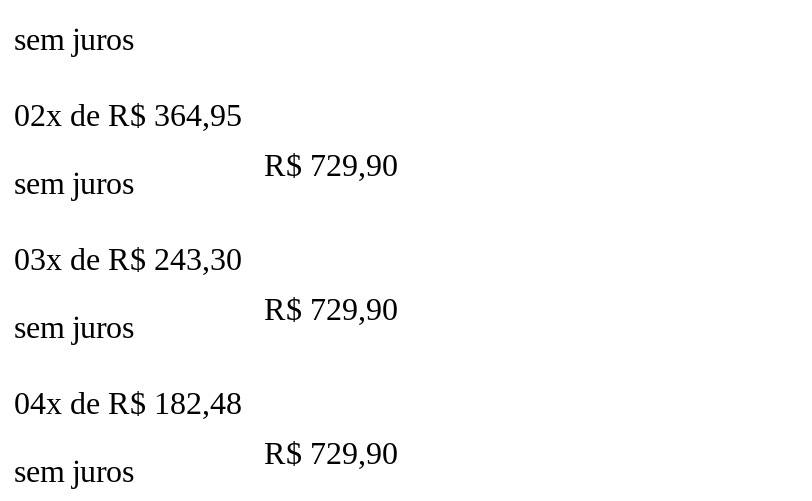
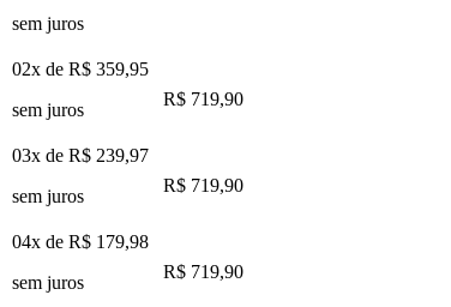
- 02x de R$ 364,95
+ 02x de R$ 359,95

- R$ 729,90
+ R$ 719,90

- 03x de R$ 243,30
+ 03x de R$ 239,97

- R$ 729,90
+ R$ 719,90

- 04x de R$ 182,48
+ 04x de R$ 179,98

- R$ 729,90
+ R$ 719,90
